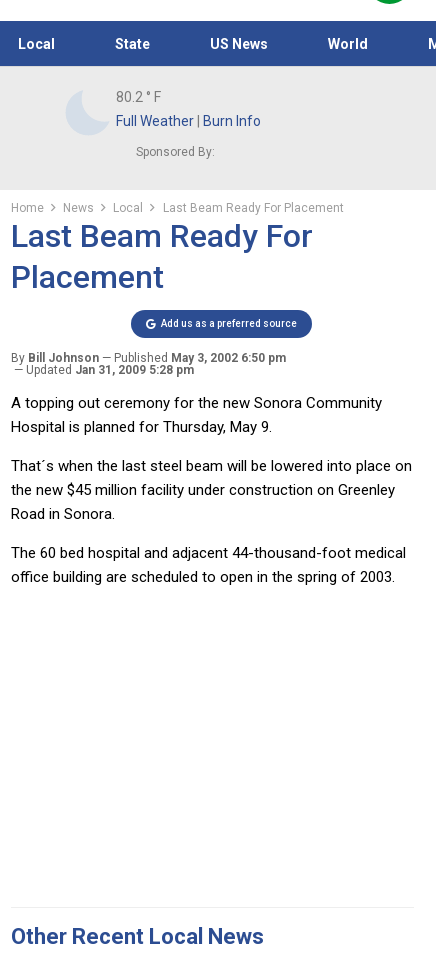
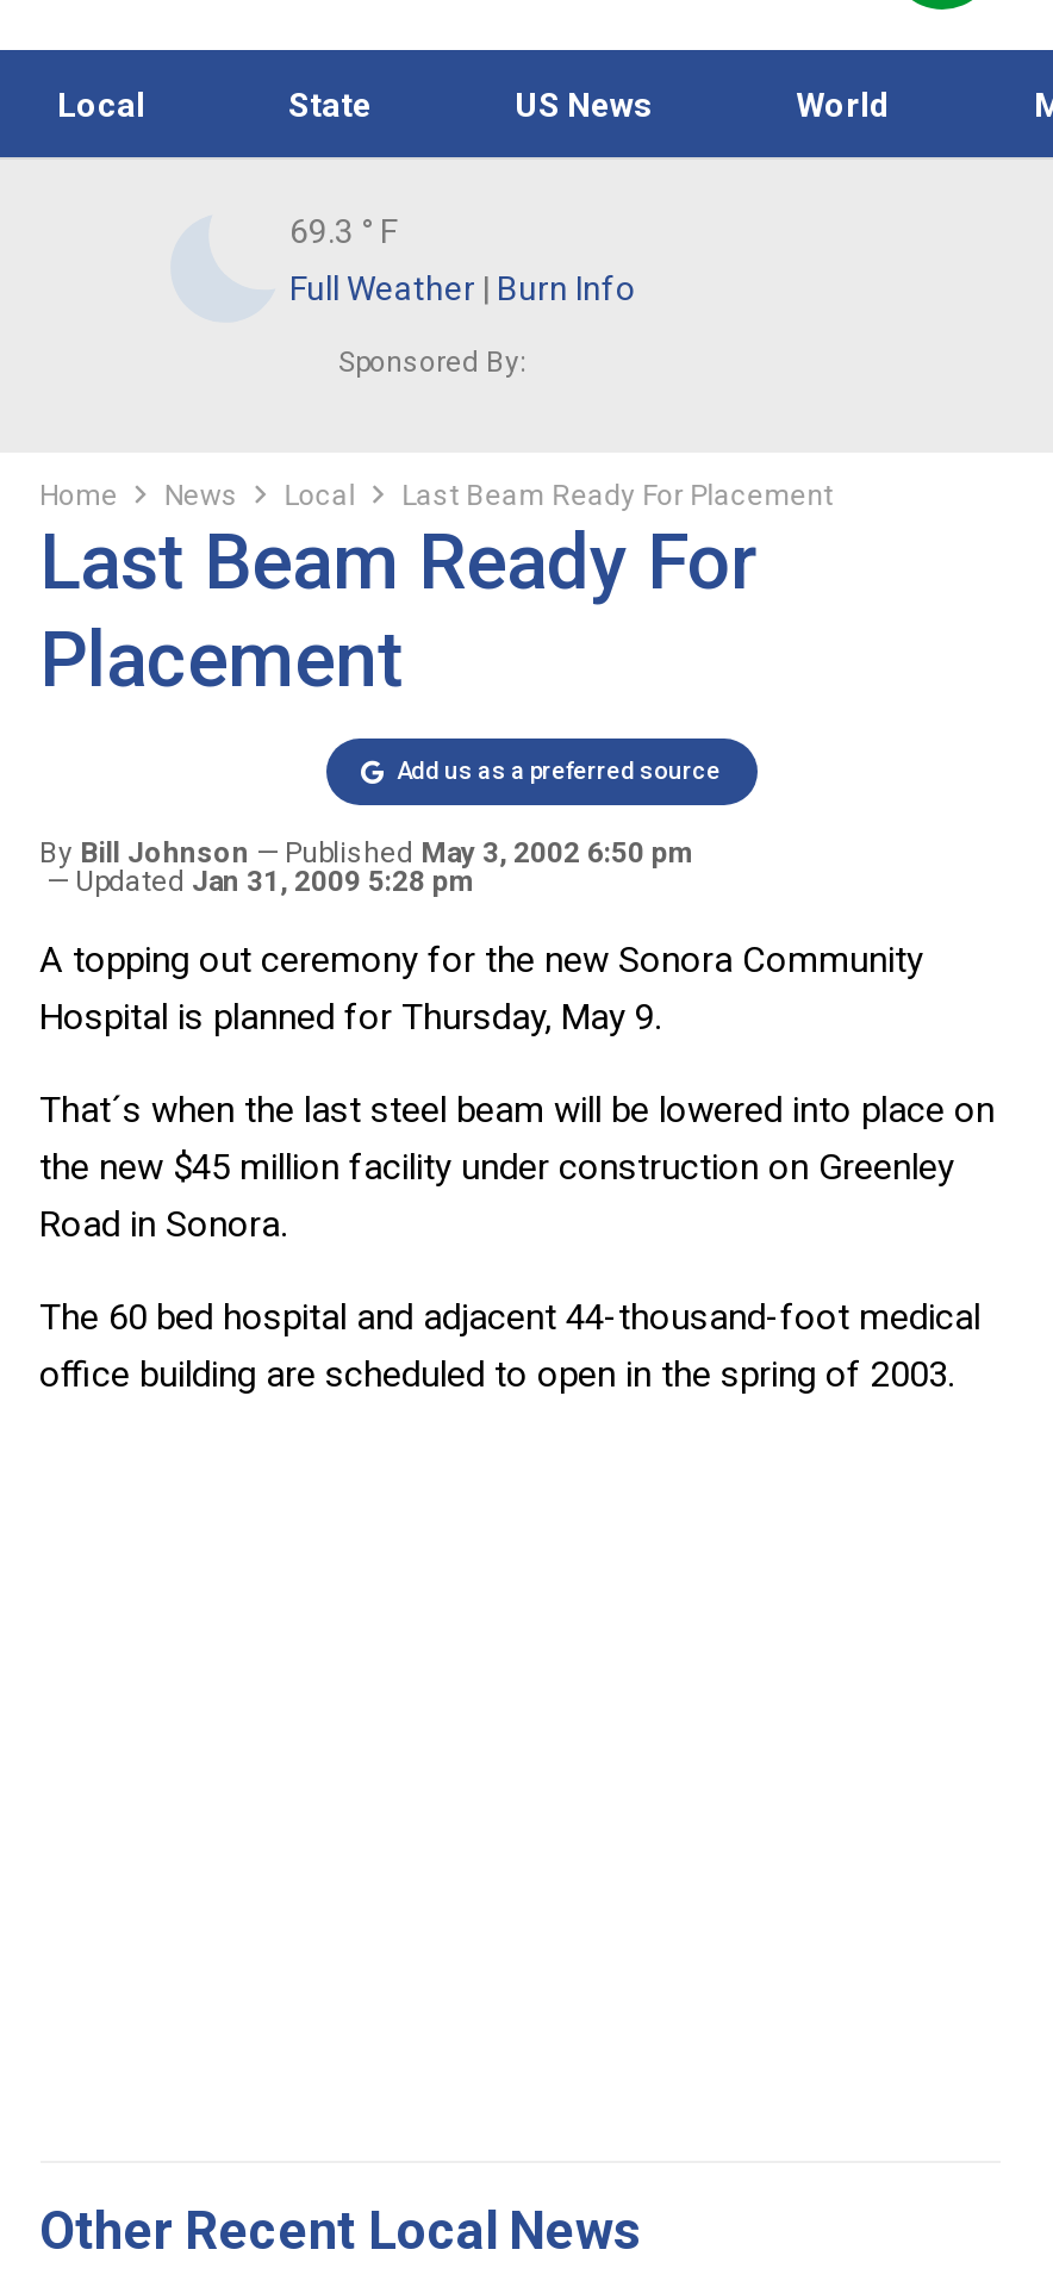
- 80.2 ° F
+ 69.3 ° F
